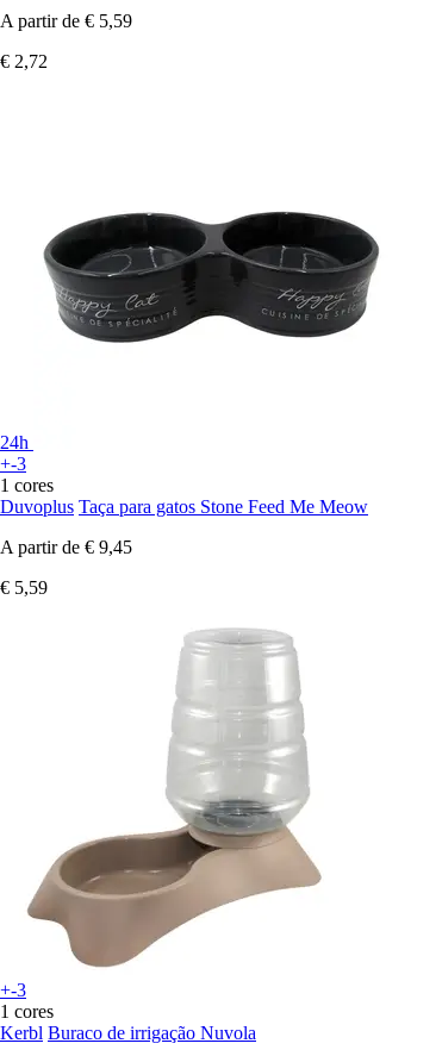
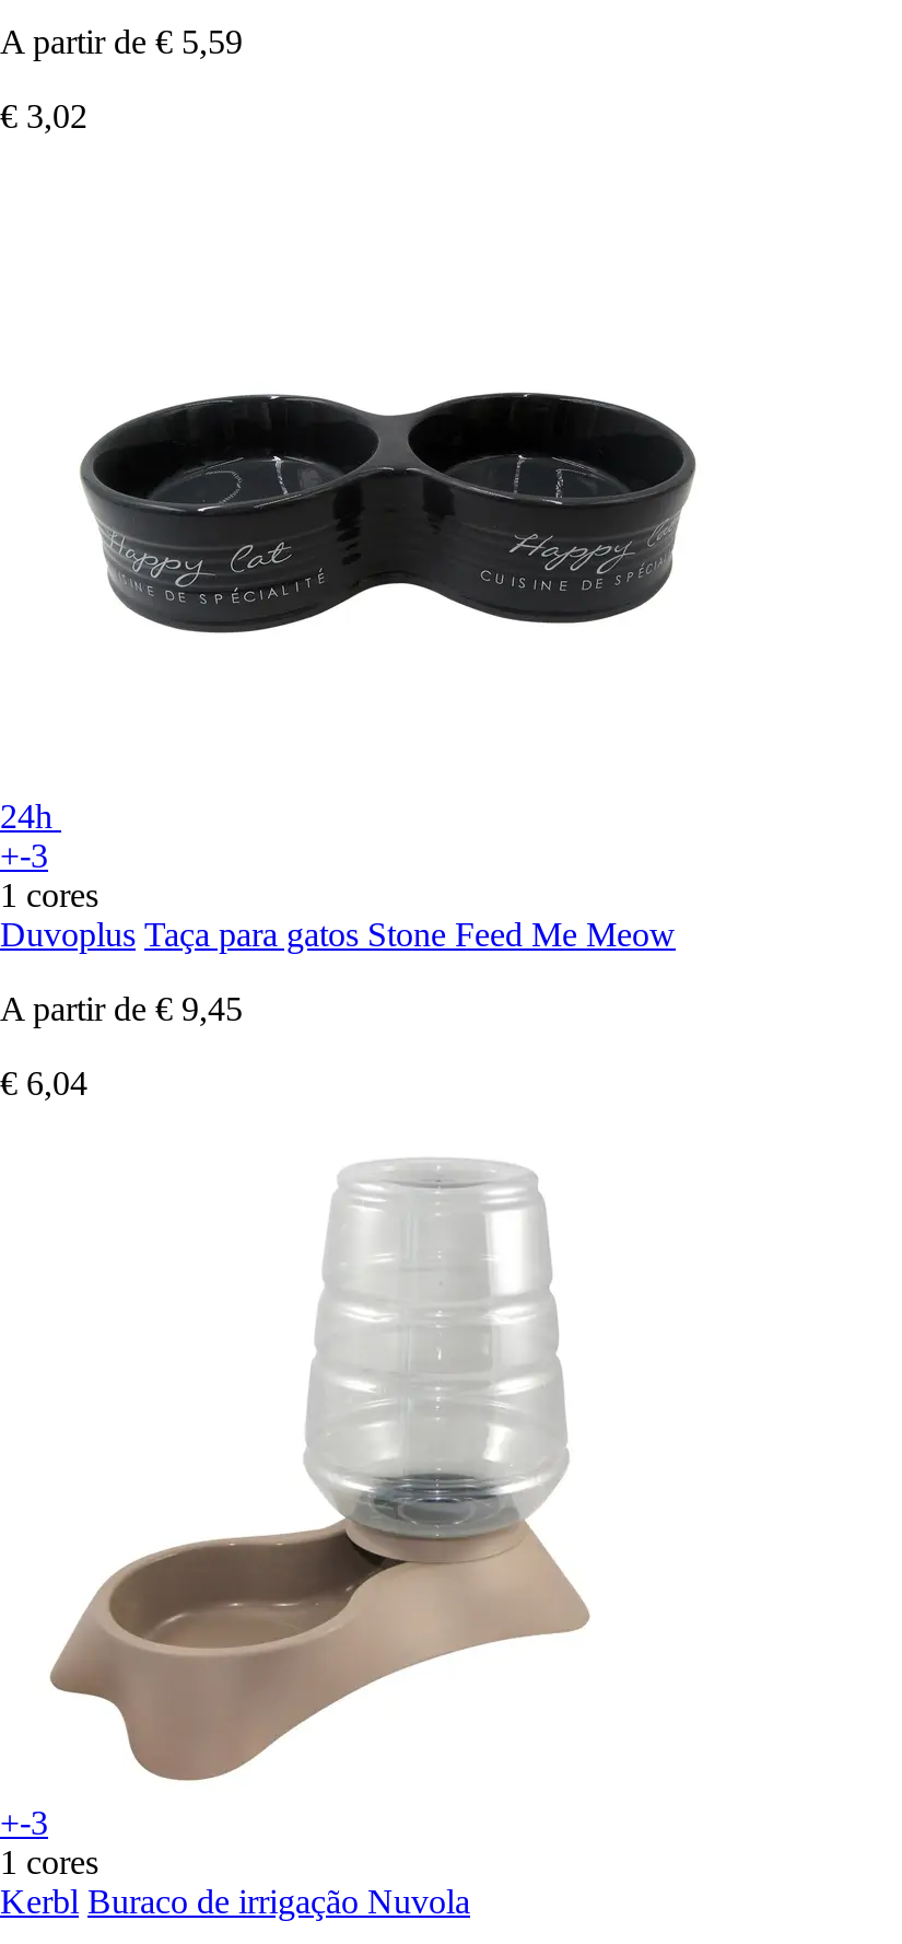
- € 2,72
+ € 3,02

- € 5,59
+ € 6,04
